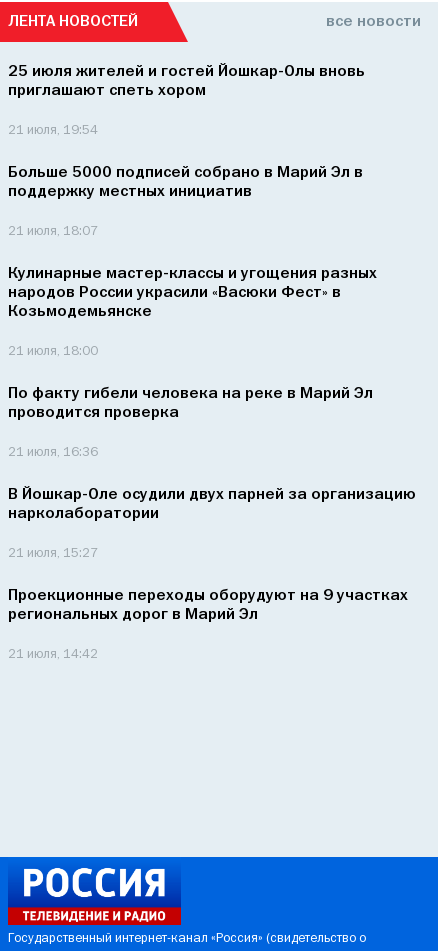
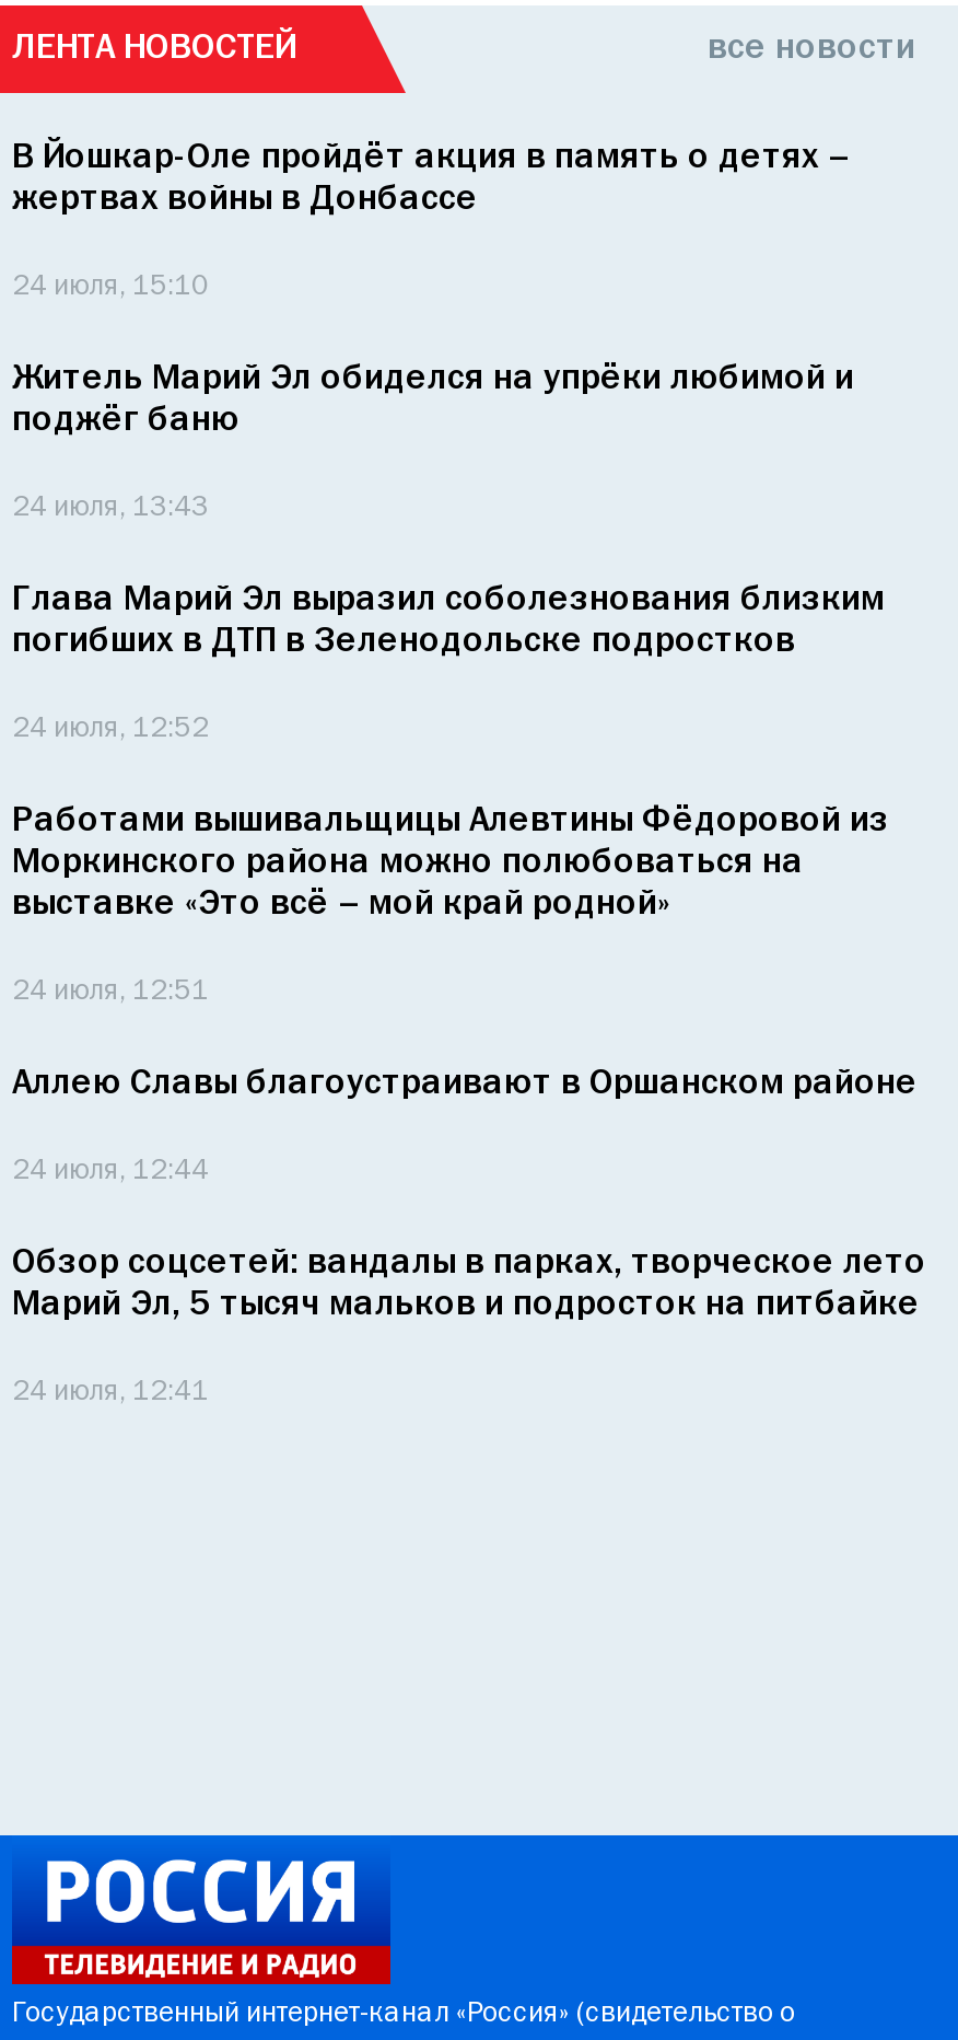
- 25 июля жителей и гостей Йошкар-Олы вновь
- приглашают спеть хором
+ В Йошкар-Оле пройдёт акция в память о детях –
+ жертвах войны в Донбассе

- 21 июля, 19:54
+ 24 июля, 15:10

- Больше 5000 подписей собрано в Марий Эл в
- поддержку местных инициатив
+ Житель Марий Эл обиделся на упрёки любимой и
+ поджёг баню

- 21 июля, 18:07
+ 24 июля, 13:43

- Кулинарные мастер-классы и угощения разных
- народов России украсили «Васюки Фест» в
- Козьмодемьянске
+ Глава Марий Эл выразил соболезнования близким
+ погибших в ДТП в Зеленодольске подростков

- 21 июля, 18:00
+ 24 июля, 12:52

- По факту гибели человека на реке в Марий Эл
- проводится проверка
+ Работами вышивальщицы Алевтины Фёдоровой из
+ Моркинского района можно полюбоваться на
+ выставке «Это всё – мой край родной»

- 21 июля, 16:36
+ 24 июля, 12:51

- В Йошкар-Оле осудили двух парней за организацию
- нарколаборатории
+ Аллею Славы благоустраивают в Оршанском районе

- 21 июля, 15:27
+ 24 июля, 12:44

- Проекционные переходы оборудуют на 9 участках
- региональных дорог в Марий Эл
+ Обзор соцсетей: вандалы в парках, творческое лето
+ Марий Эл, 5 тысяч мальков и подросток на питбайке

- 21 июля, 14:42
+ 24 июля, 12:41
